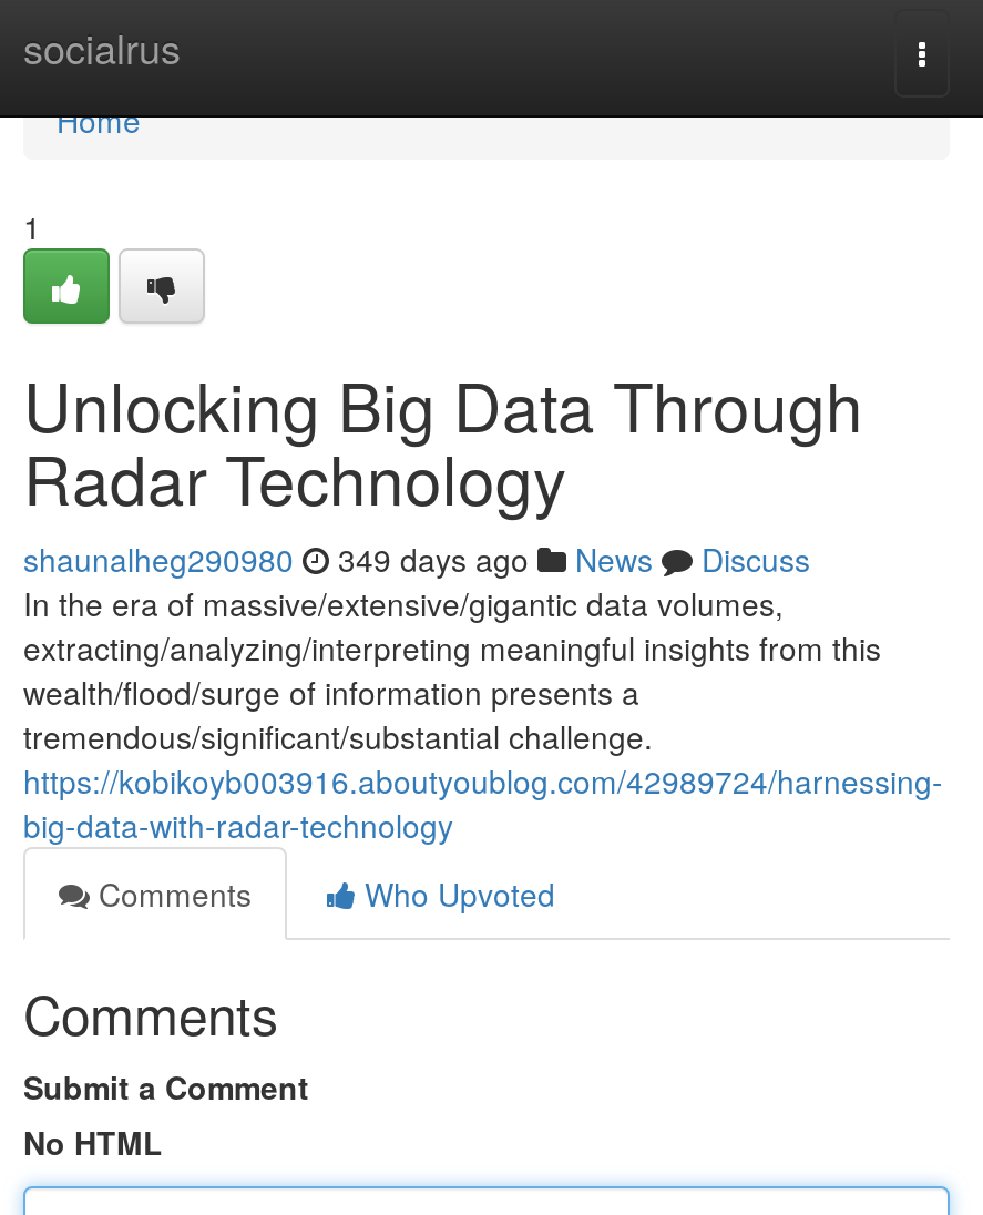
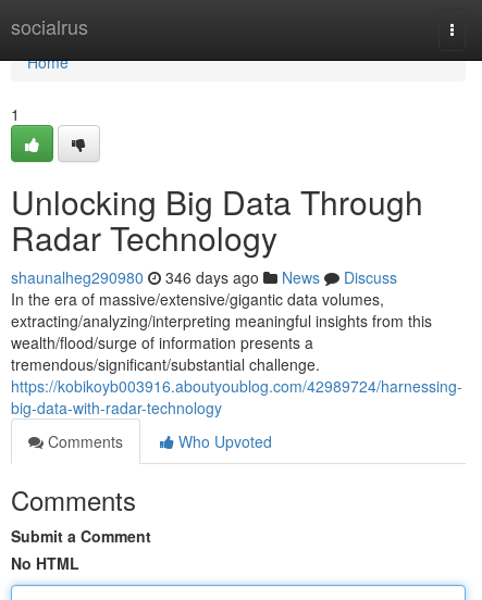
- shaunalheg290980 349 days ago News Discuss
+ shaunalheg290980 346 days ago News Discuss
